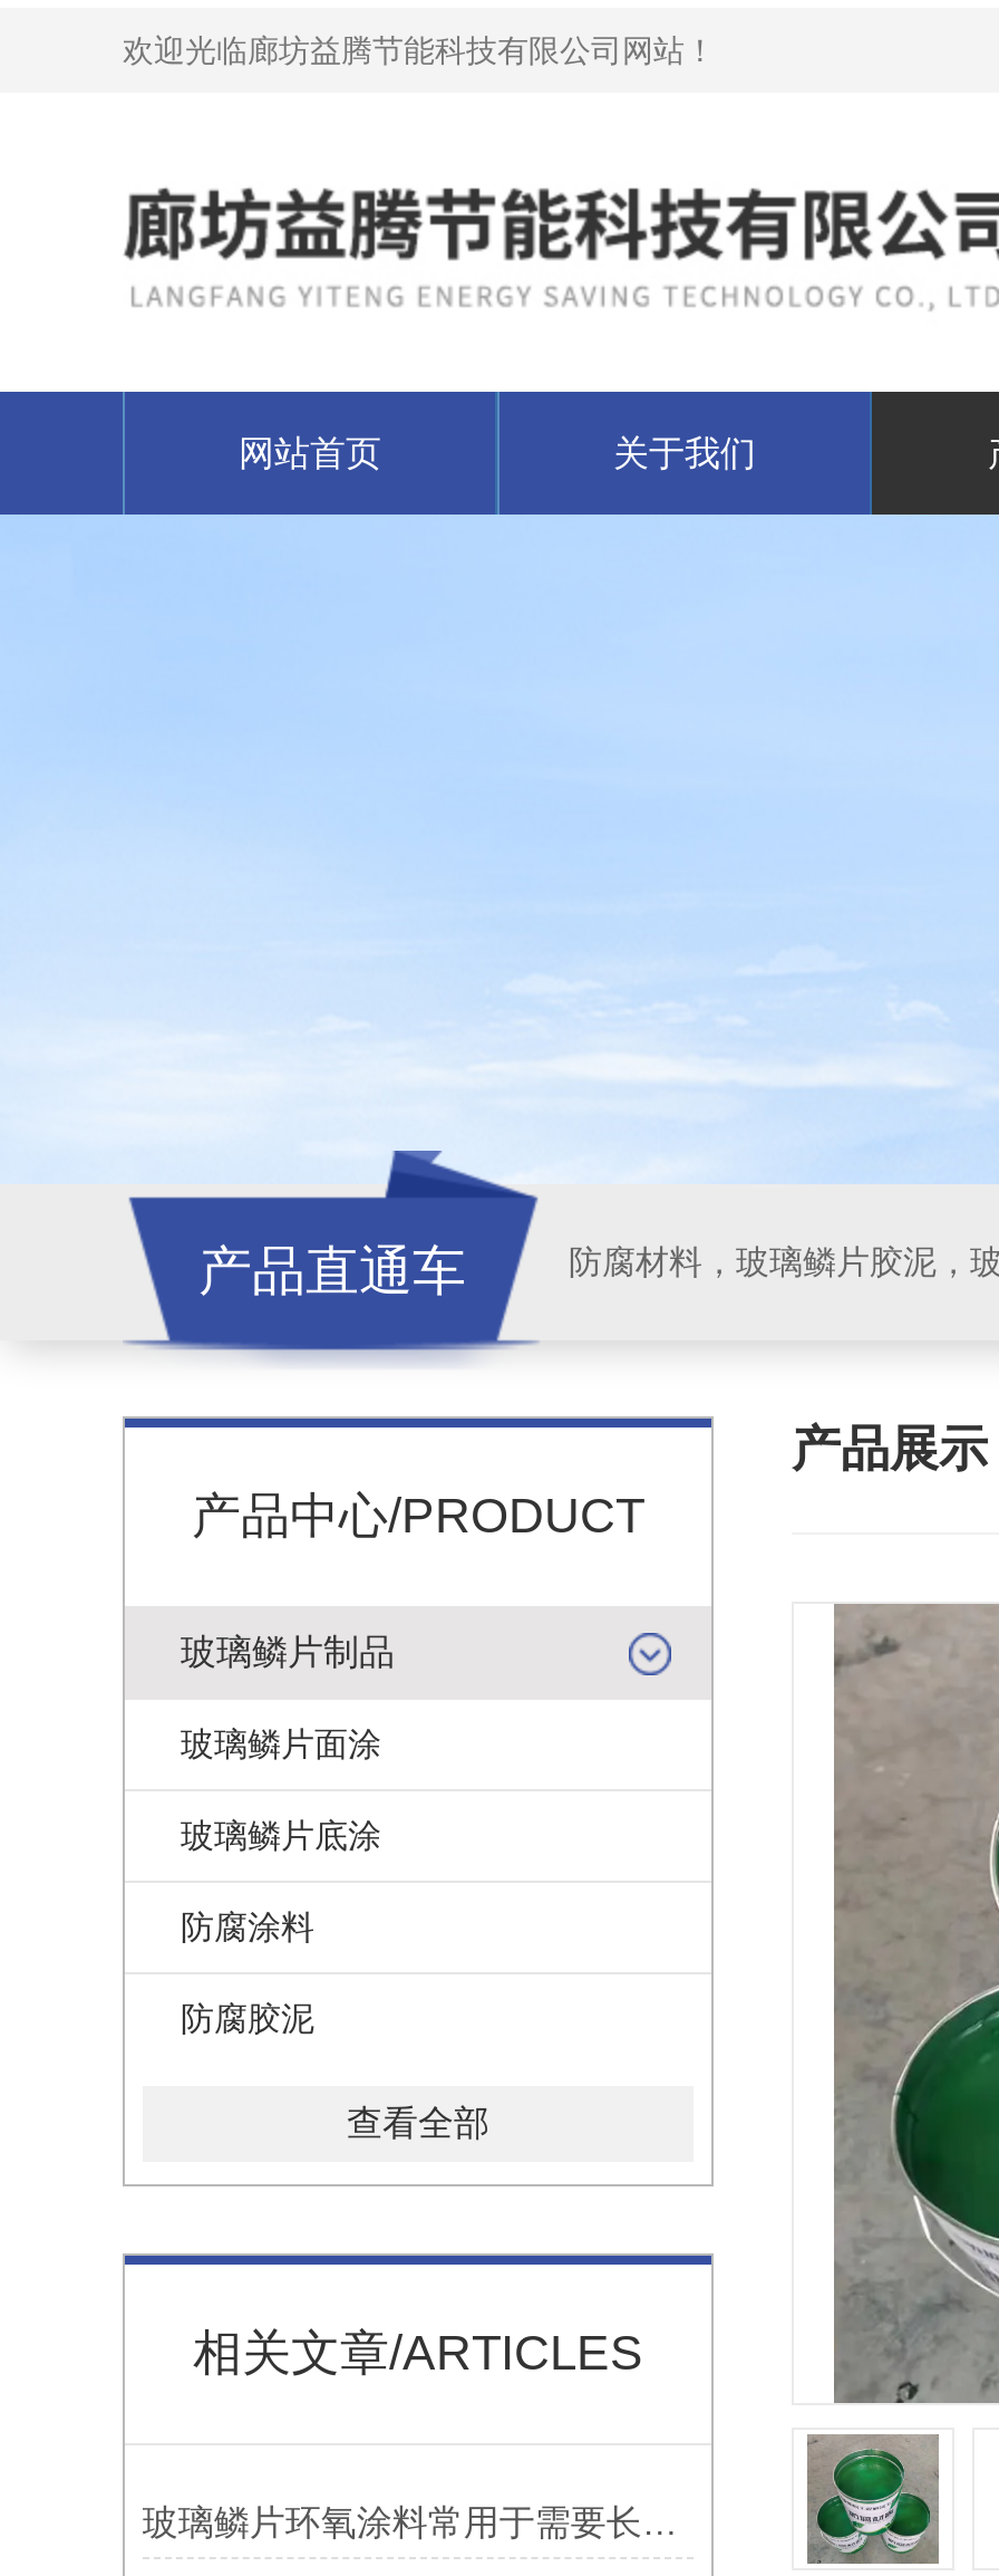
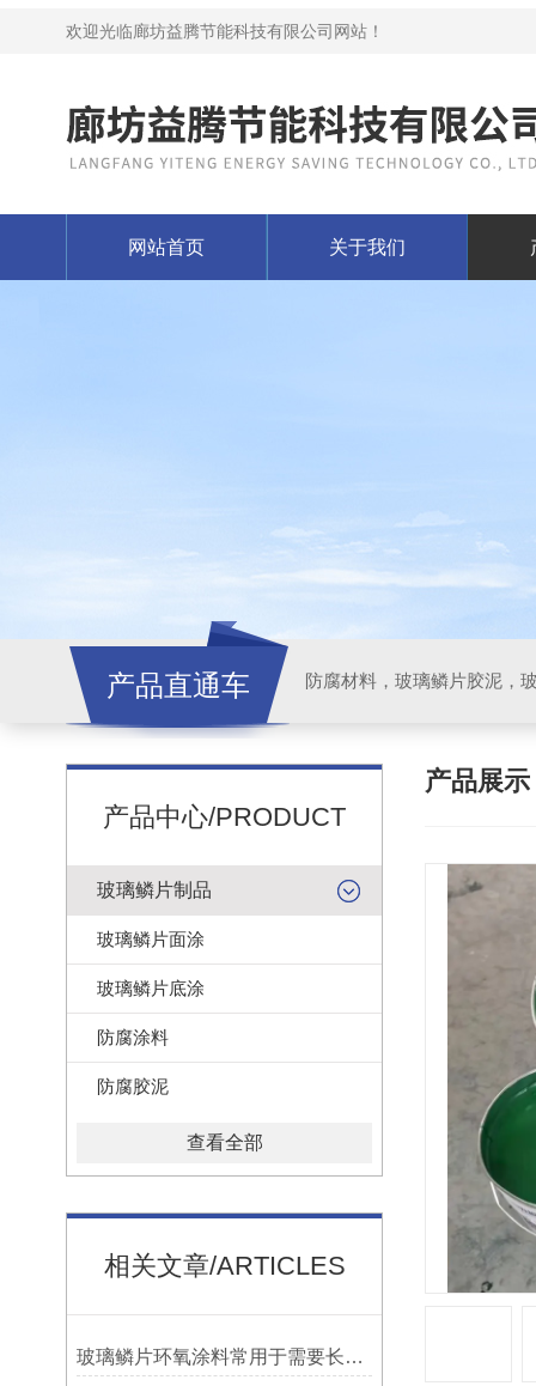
- [image]
